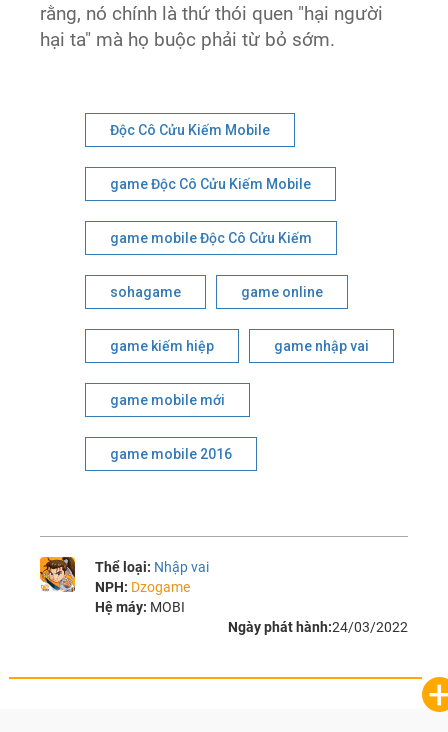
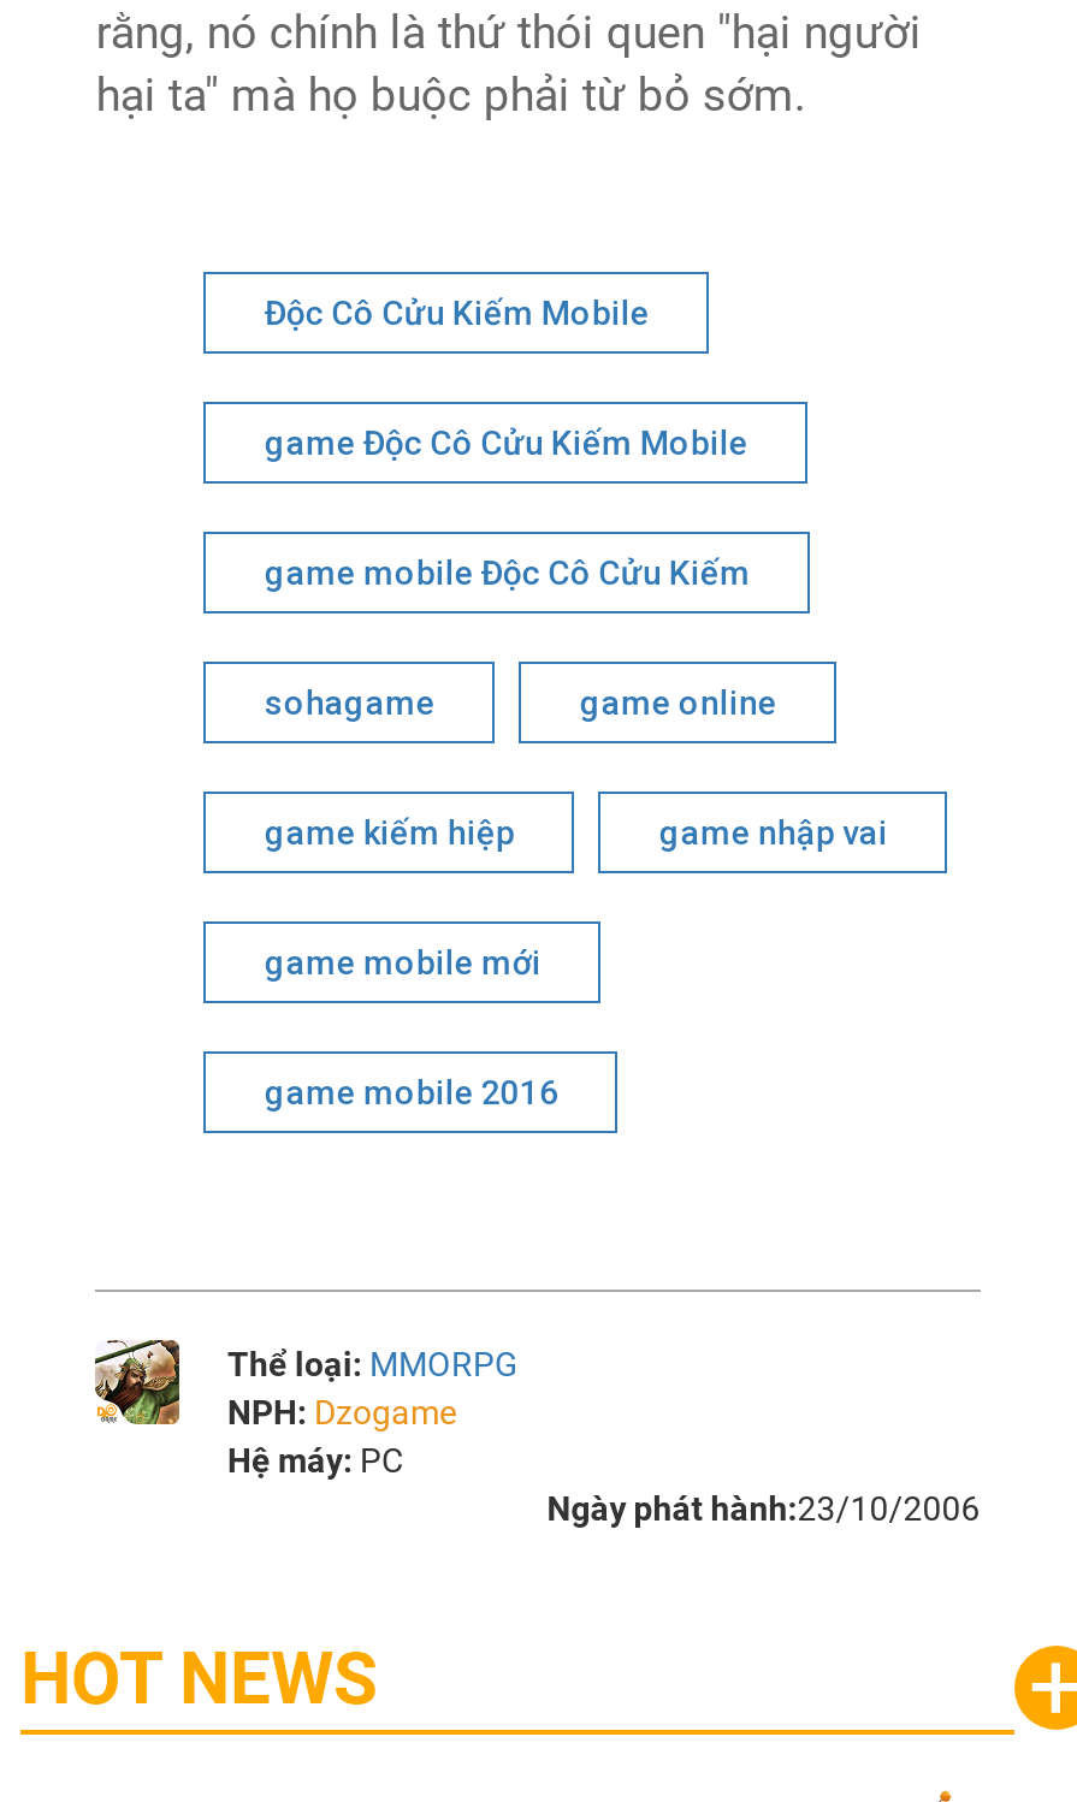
- [image]
- Thể loại: Nhập vai
+ [image]
+ Thể loại: MMORPG

- Hệ máy: MOBI
- Ngày phát hành:24/03/2022
+ Hệ máy: PC
+ Ngày phát hành:23/10/2006
+ HOT NEWS
